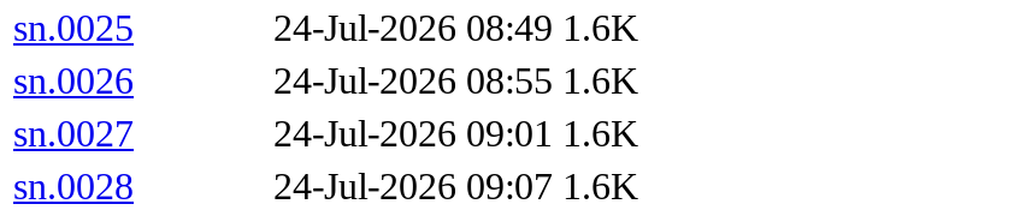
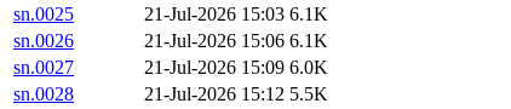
- 24-Jul-2026 08:49 1.6K
+ 21-Jul-2026 15:03 6.1K

- 24-Jul-2026 08:55 1.6K
+ 21-Jul-2026 15:06 6.1K

- 24-Jul-2026 09:01 1.6K
+ 21-Jul-2026 15:09 6.0K

- 24-Jul-2026 09:07 1.6K
+ 21-Jul-2026 15:12 5.5K
